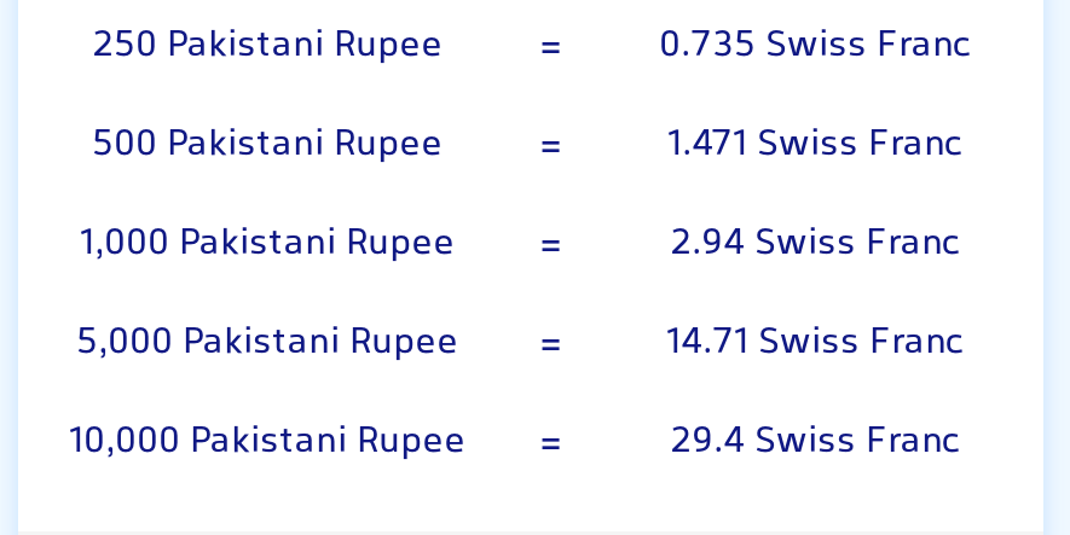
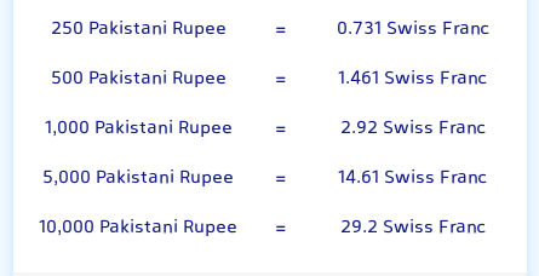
- 0.735 Swiss Franc
+ 0.731 Swiss Franc

- 1.471 Swiss Franc
+ 1.461 Swiss Franc

- 2.94 Swiss Franc
+ 2.92 Swiss Franc

- 14.71 Swiss Franc
+ 14.61 Swiss Franc

- 29.4 Swiss Franc
+ 29.2 Swiss Franc
